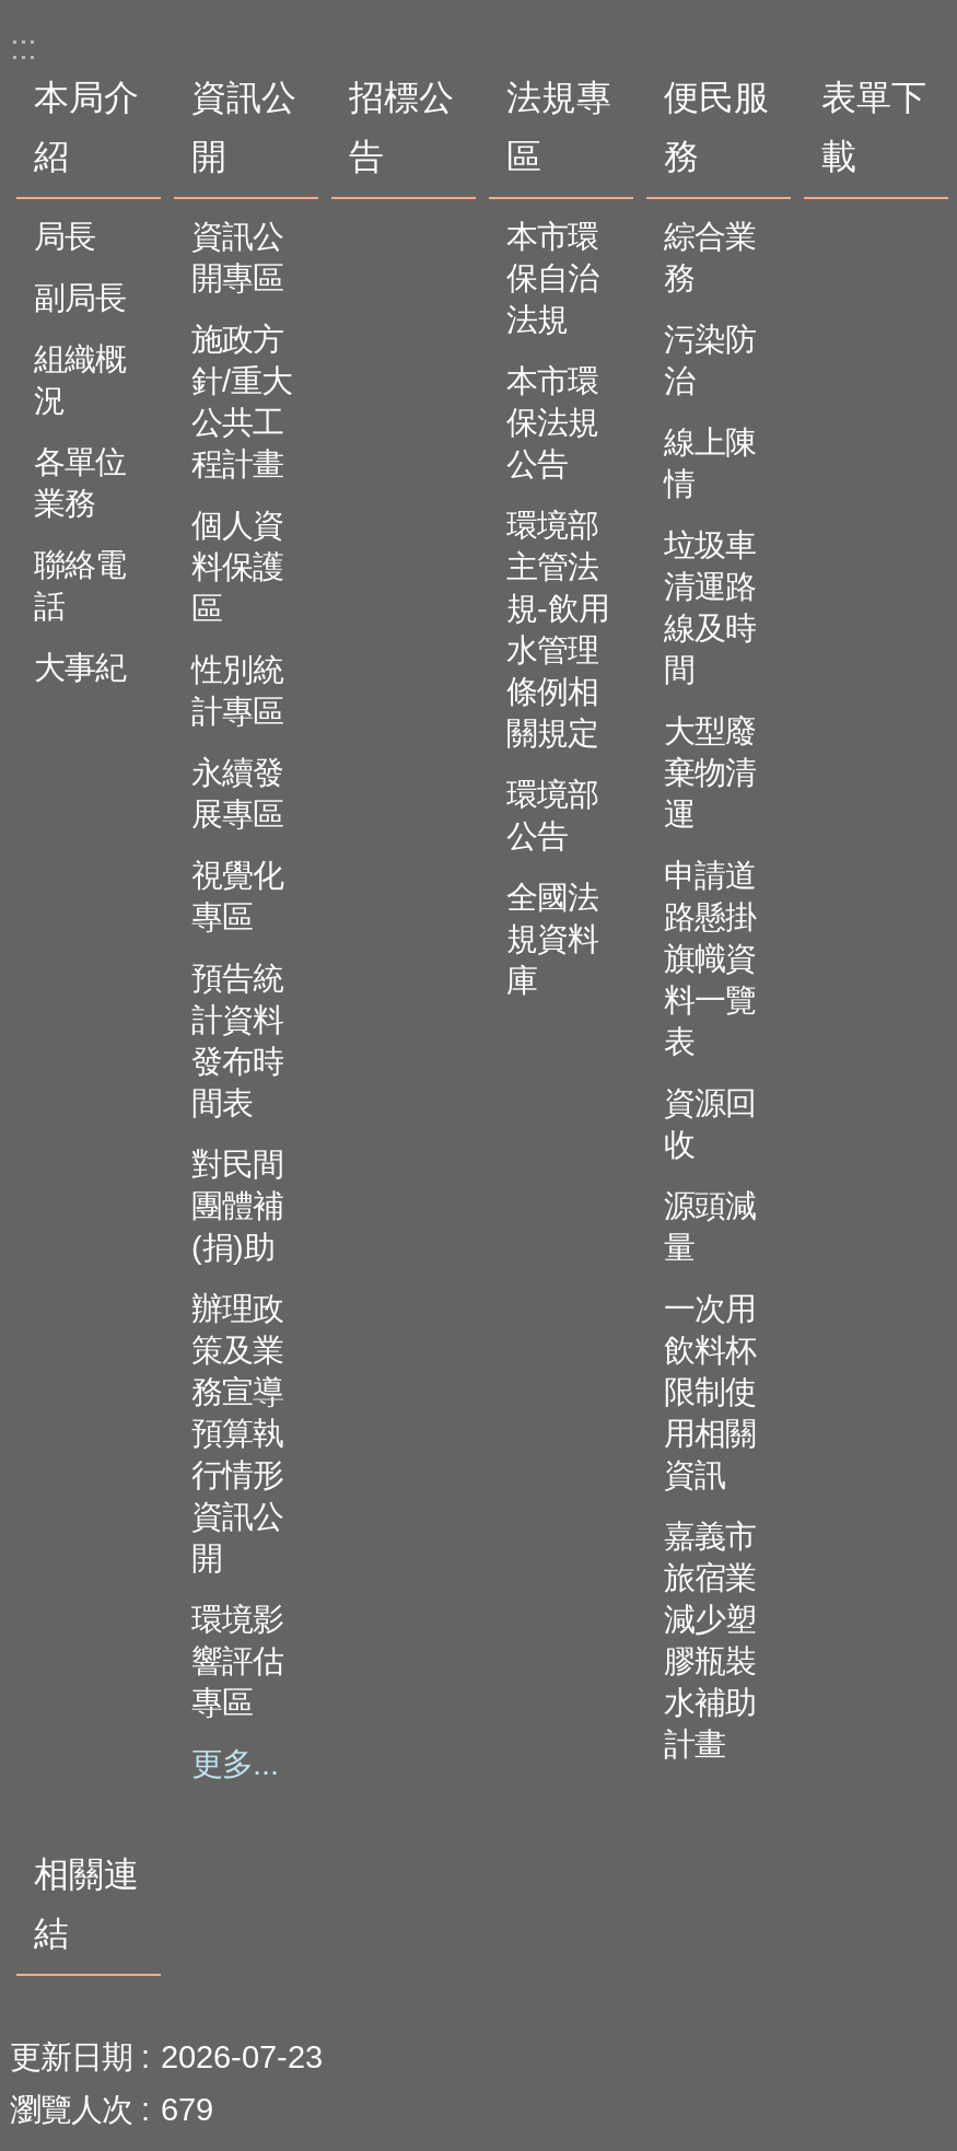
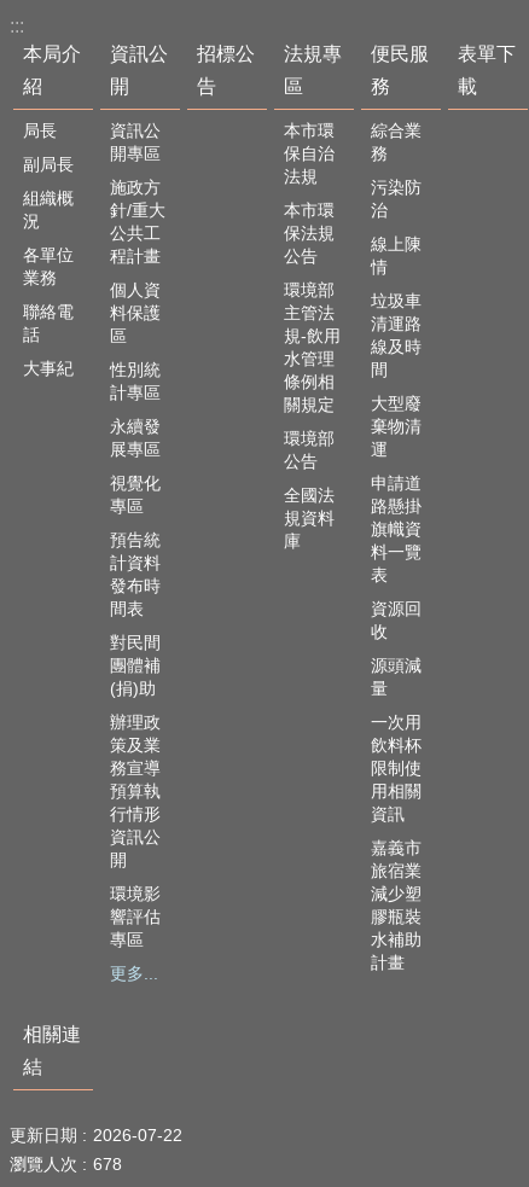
- 更新日期 2026-07-23
+ 更新日期 2026-07-22

- 679
+ 678
